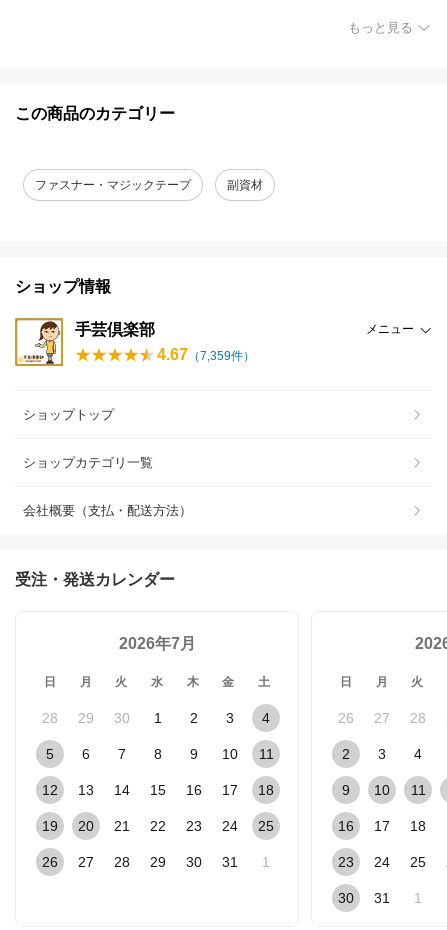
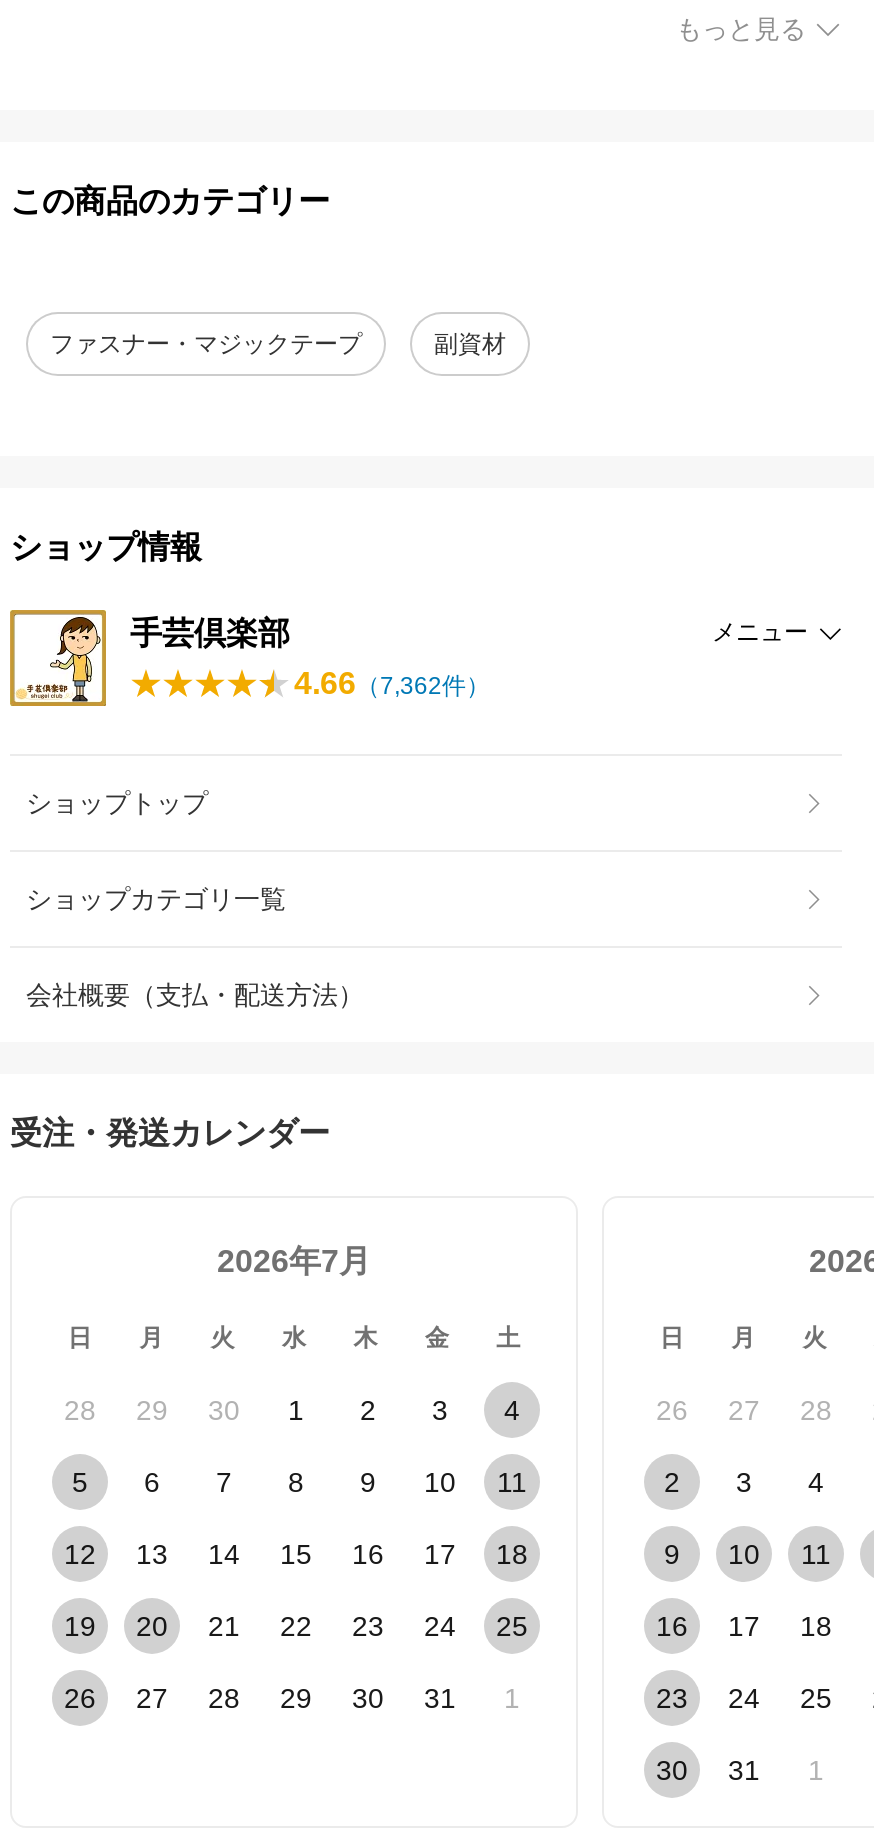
- 4.67（7,359件）
+ 4.66（7,362件）
